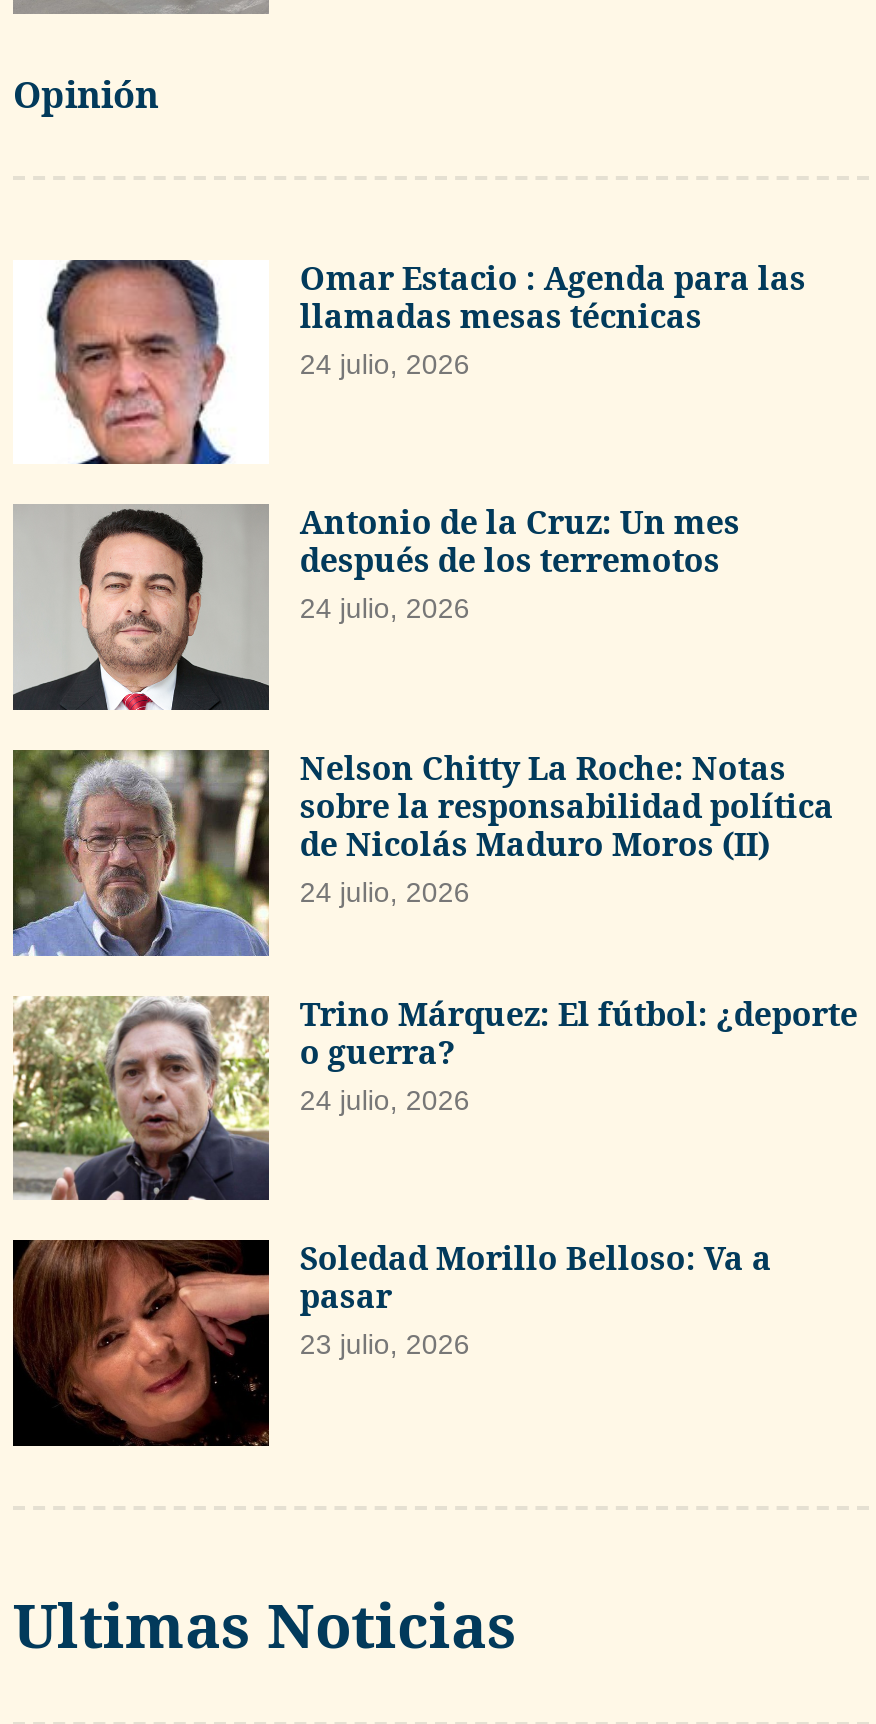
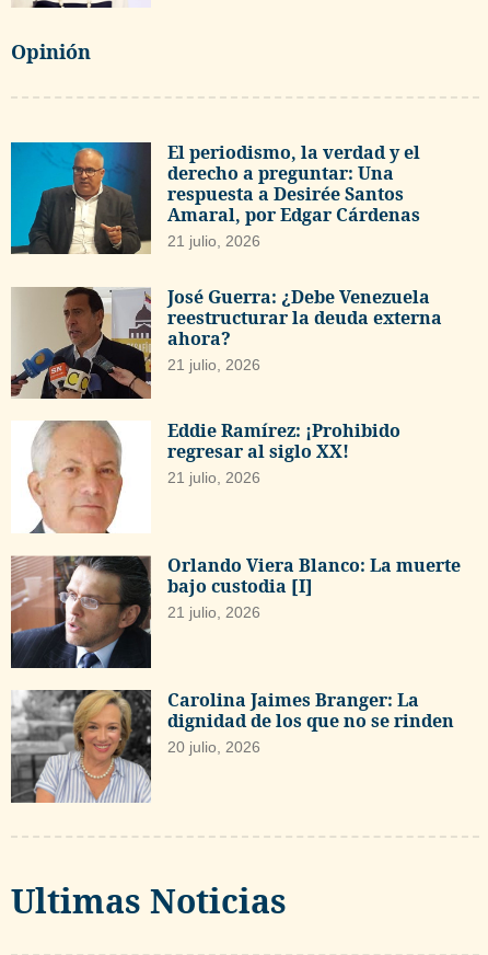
- [image]
- Omar Estacio : Agenda para las
- llamadas mesas técnicas
- 24 julio, 2026
+ [image]
+ El periodismo, la verdad y el
+ derecho a preguntar: Una
+ respuesta a Desirée Santos
+ Amaral, por Edgar Cárdenas
+ 21 julio, 2026

- [image]
- Antonio de la Cruz: Un mes
- después de los terremotos
- 24 julio, 2026
+ [image]
+ José Guerra: ¿Debe Venezuela
+ reestructurar la deuda externa
+ ahora?
+ 21 julio, 2026

- [image]
- Nelson Chitty La Roche: Notas
- sobre la responsabilidad política
- de Nicolás Maduro Moros (II)
- 24 julio, 2026
+ [image]
+ Eddie Ramírez: ¡Prohibido
+ regresar al siglo XX!
+ 21 julio, 2026

- [image]
- Trino Márquez: El fútbol: ¿deporte
- o guerra?
- 24 julio, 2026
+ [image]
+ Orlando Viera Blanco: La muerte
+ bajo custodia [I]
+ 21 julio, 2026

- [image]
- Soledad Morillo Belloso: Va a
- pasar
- 23 julio, 2026
+ [image]
+ Carolina Jaimes Branger: La
+ dignidad de los que no se rinden
+ 20 julio, 2026
